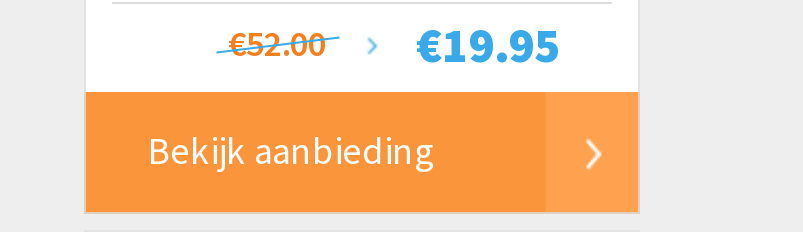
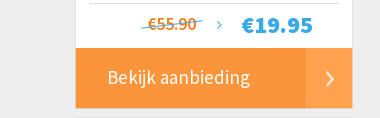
- €52.00 €19.95
+ €55.90 €19.95
